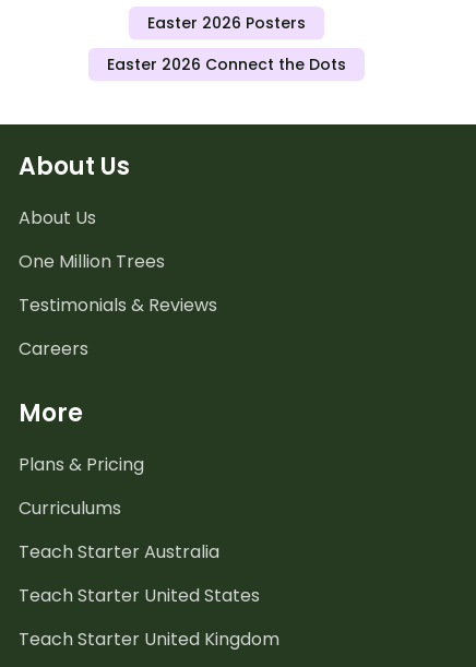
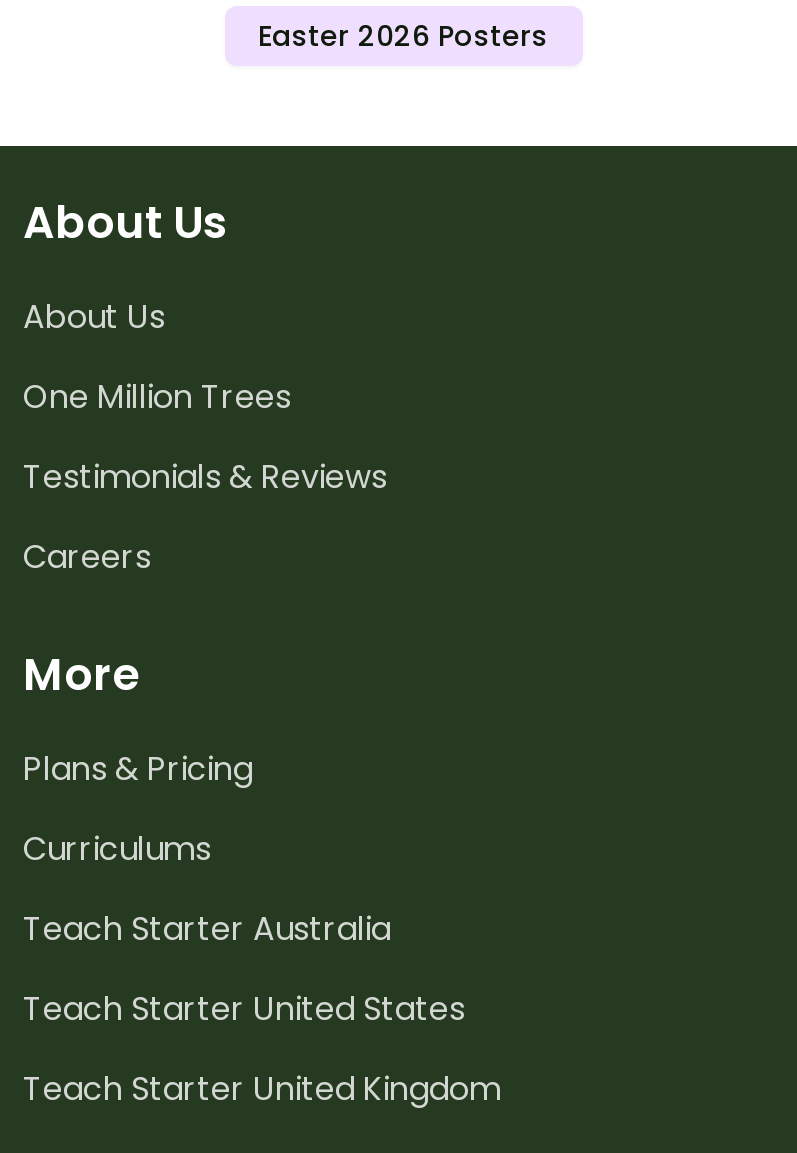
- Easter 2026 Connect the Dots
